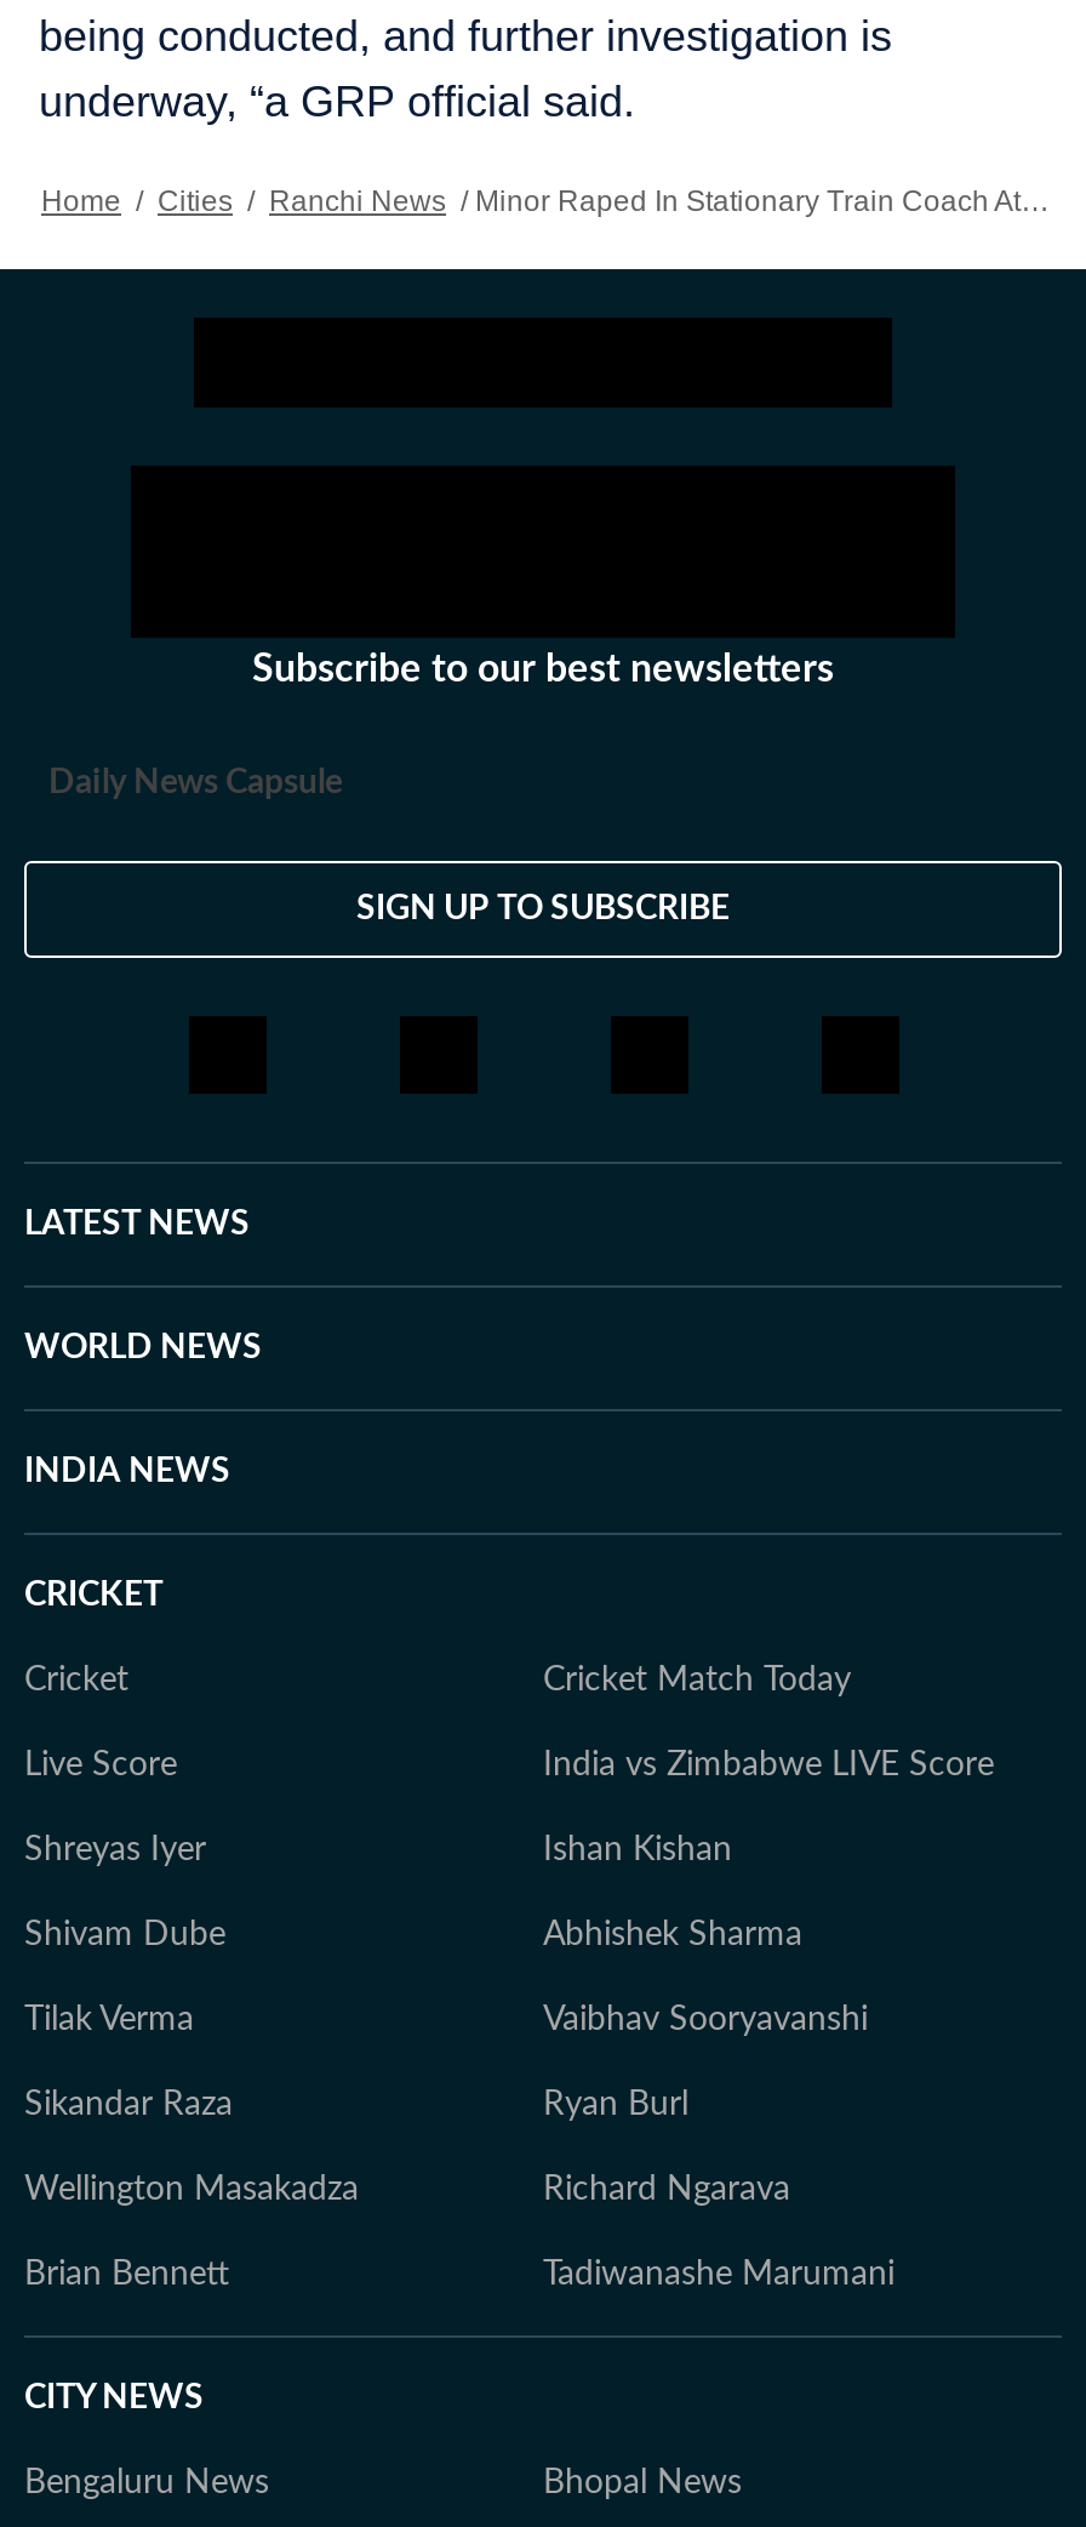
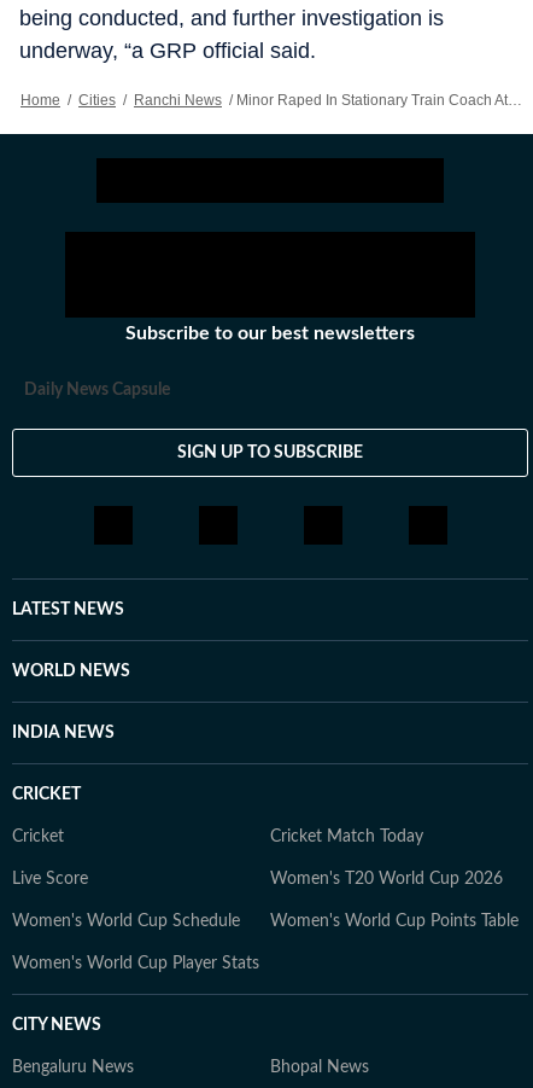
- India vs Zimbabwe LIVE Score
- Shreyas Iyer
- Ishan Kishan
- Shivam Dube
- Abhishek Sharma
- Tilak Verma
- Vaibhav Sooryavanshi
- Sikandar Raza
- Ryan Burl
- Wellington Masakadza
- Richard Ngarava
- Brian Bennett
- Tadiwanashe Marumani
+ Women's T20 World Cup 2026
+ Women's World Cup Schedule
+ Women's World Cup Points Table
+ Women's World Cup Player Stats
